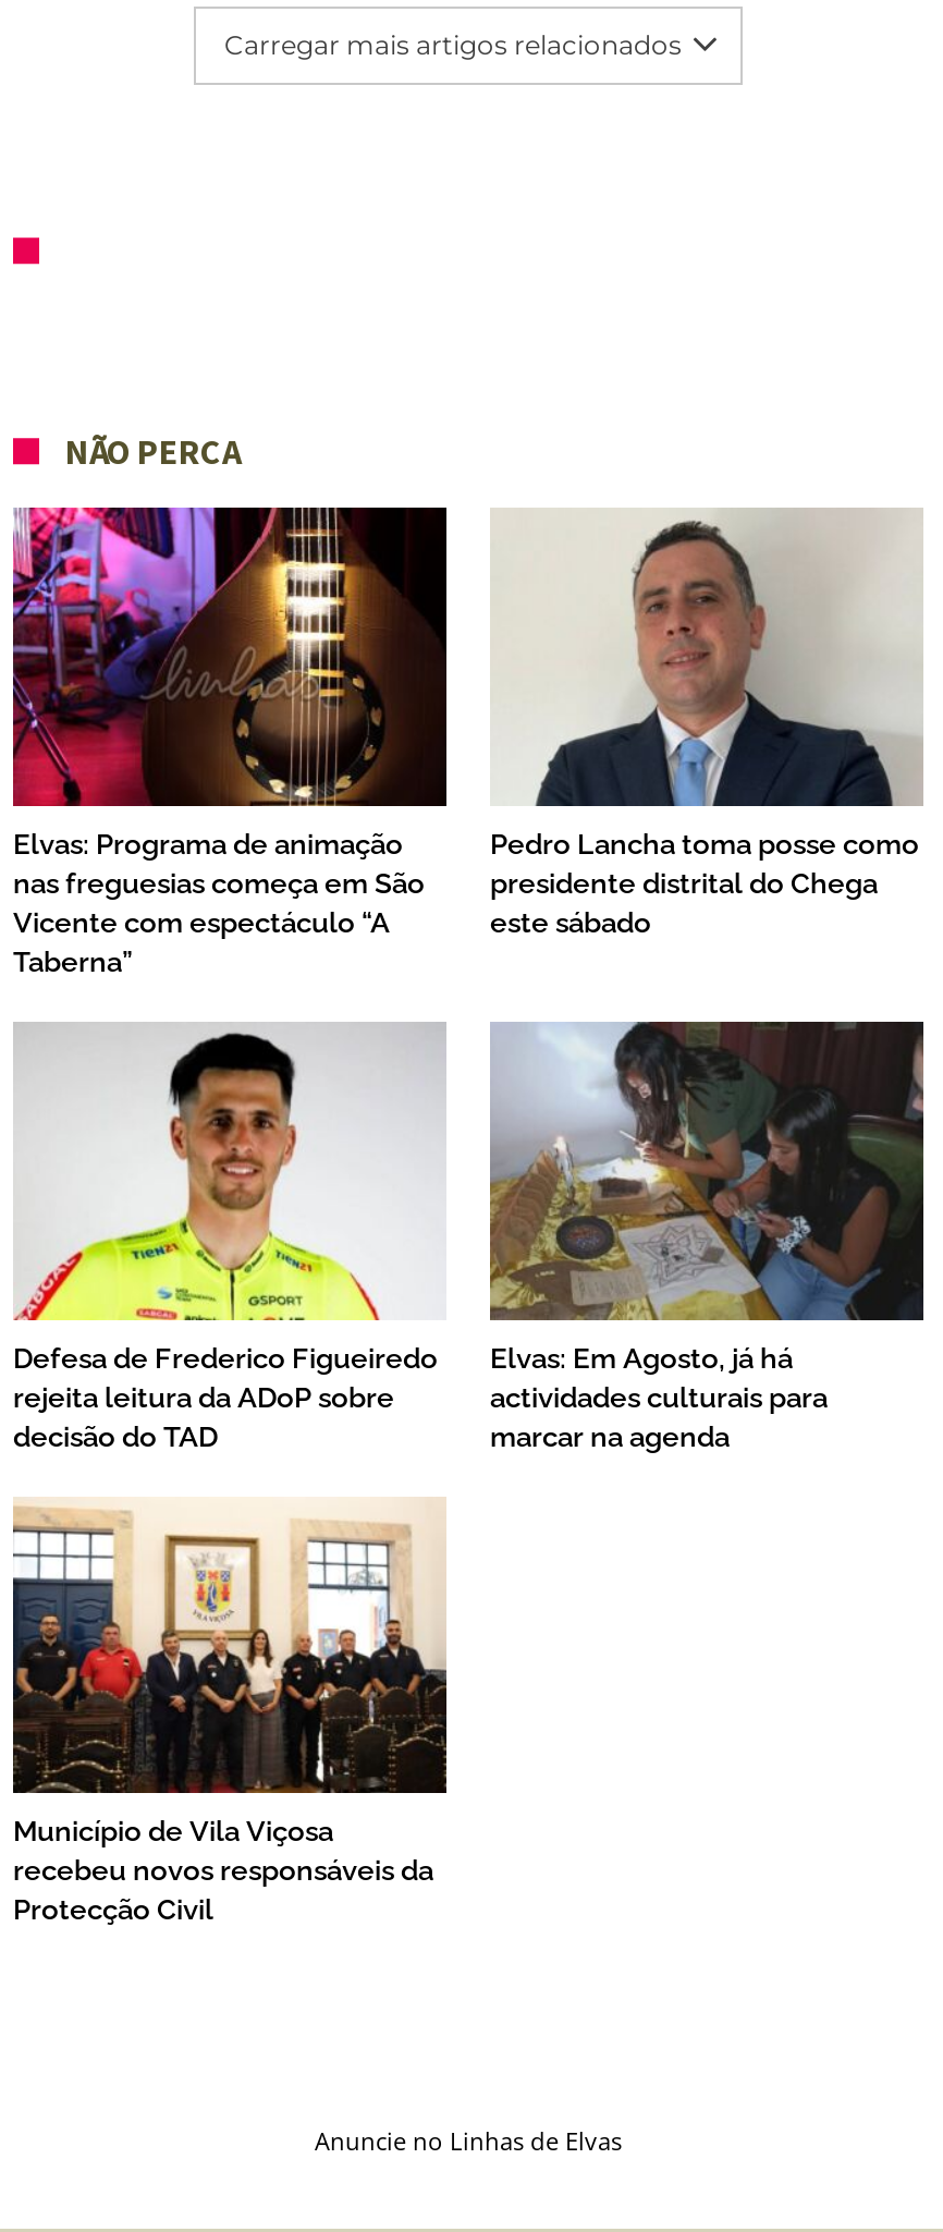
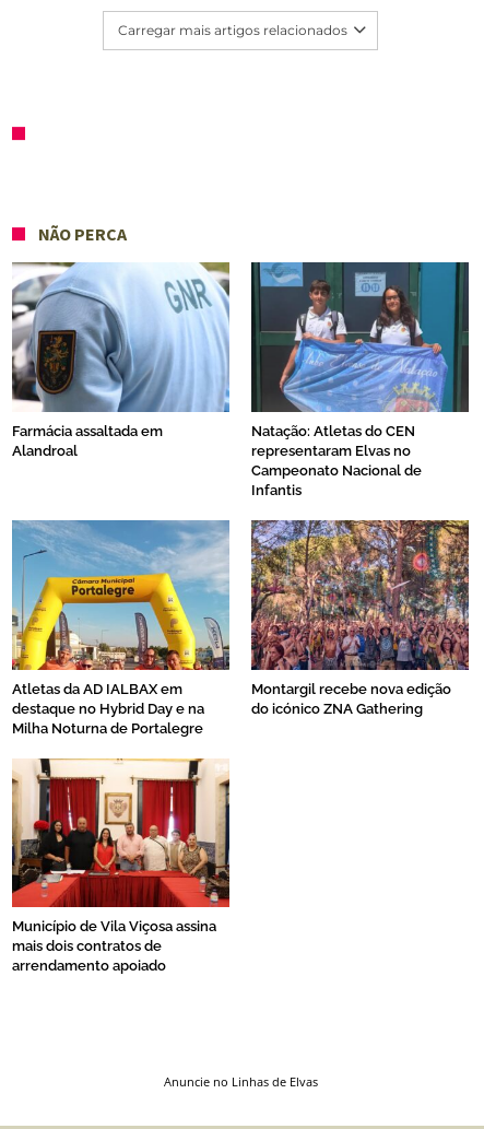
- [image]
- Elvas: Programa de animação
- nas freguesias começa em São
- Vicente com espectáculo “A
- Taberna”
+ [image]
+ Farmácia assaltada em
+ Alandroal

- [image]
- Pedro Lancha toma posse como
- presidente distrital do Chega
- este sábado
+ [image]
+ Natação: Atletas do CEN
+ representaram Elvas no
+ Campeonato Nacional de
+ Infantis

- [image]
- Defesa de Frederico Figueiredo
- rejeita leitura da ADoP sobre
- decisão do TAD
+ [image]
+ Atletas da AD IALBAX em
+ destaque no Hybrid Day e na
+ Milha Noturna de Portalegre

- [image]
- Elvas: Em Agosto, já há
- actividades culturais para
- marcar na agenda
+ [image]
+ Montargil recebe nova edição
+ do icónico ZNA Gathering

- [image]
- Município de Vila Viçosa
- recebeu novos responsáveis da
- Protecção Civil
+ [image]
+ Município de Vila Viçosa assina
+ mais dois contratos de
+ arrendamento apoiado
